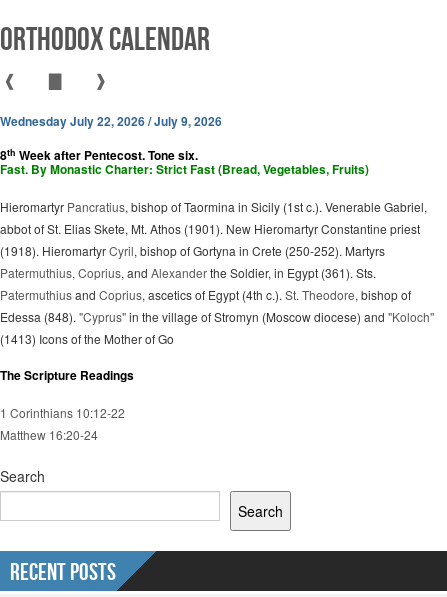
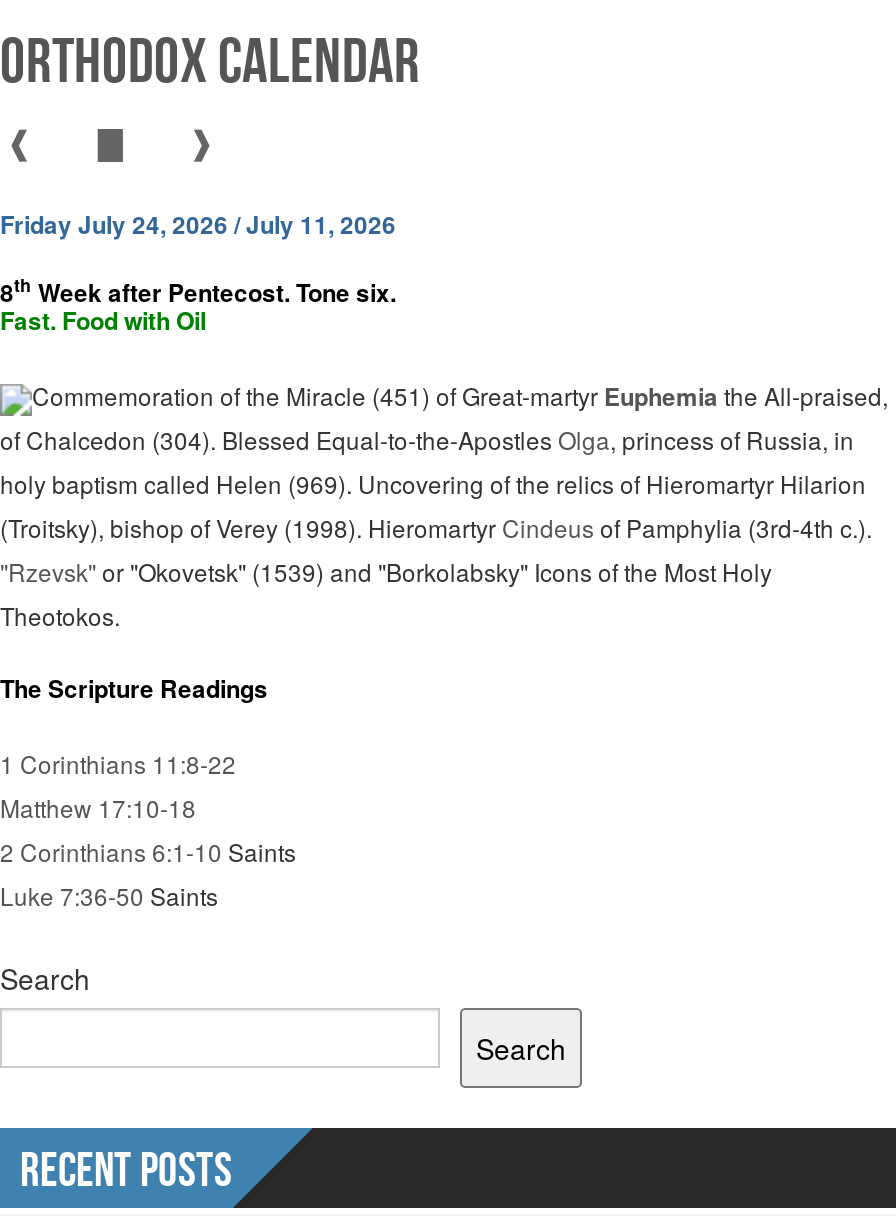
- Wednesday July 22, 2026 / July 9, 2026
+ Friday July 24, 2026 / July 11, 2026

- Fast. By Monastic Charter: Strict Fast (Bread, Vegetables, Fruits)
+ Fast. Food with Oil

- Hieromartyr Pancratius, bishop of Taormina in Sicily (1st c.). Venerable Gabriel,
- abbot of St. Elias Skete, Mt. Athos (1901). New Hieromartyr Constantine priest
- (1918). Hieromartyr Cyril, bishop of Gortyna in Crete (250-252). Martyrs
- Patermuthius, Coprius, and Alexander the Soldier, in Egypt (361). Sts.
- Patermuthius and Coprius, ascetics of Egypt (4th c.). St. Theodore, bishop of
- Edessa (848). "Cyprus" in the village of Stromyn (Moscow diocese) and "Koloch"
- (1413) Icons of the Mother of Go
+ Commemoration of the Miracle (451) of Great-martyr Euphemia the All-praised,
+ of Chalcedon (304). Blessed Equal-to-the-Apostles Olga, princess of Russia, in
+ holy baptism called Helen (969). Uncovering of the relics of Hieromartyr Hilarion
+ (Troitsky), bishop of Verey (1998). Hieromartyr Cindeus of Pamphylia (3rd-4th c.).
+ "Rzevsk" or "Okovetsk" (1539) and "Borkolabsky" Icons of the Most Holy
+ Theotokos.

moved up: The Scripture Readings

- 1 Corinthians 10:12-22
- Matthew 16:20-24
+ 1 Corinthians 11:8-22
+ Matthew 17:10-18
+ 2 Corinthians 6:1-10 Saints
+ Luke 7:36-50 Saints
